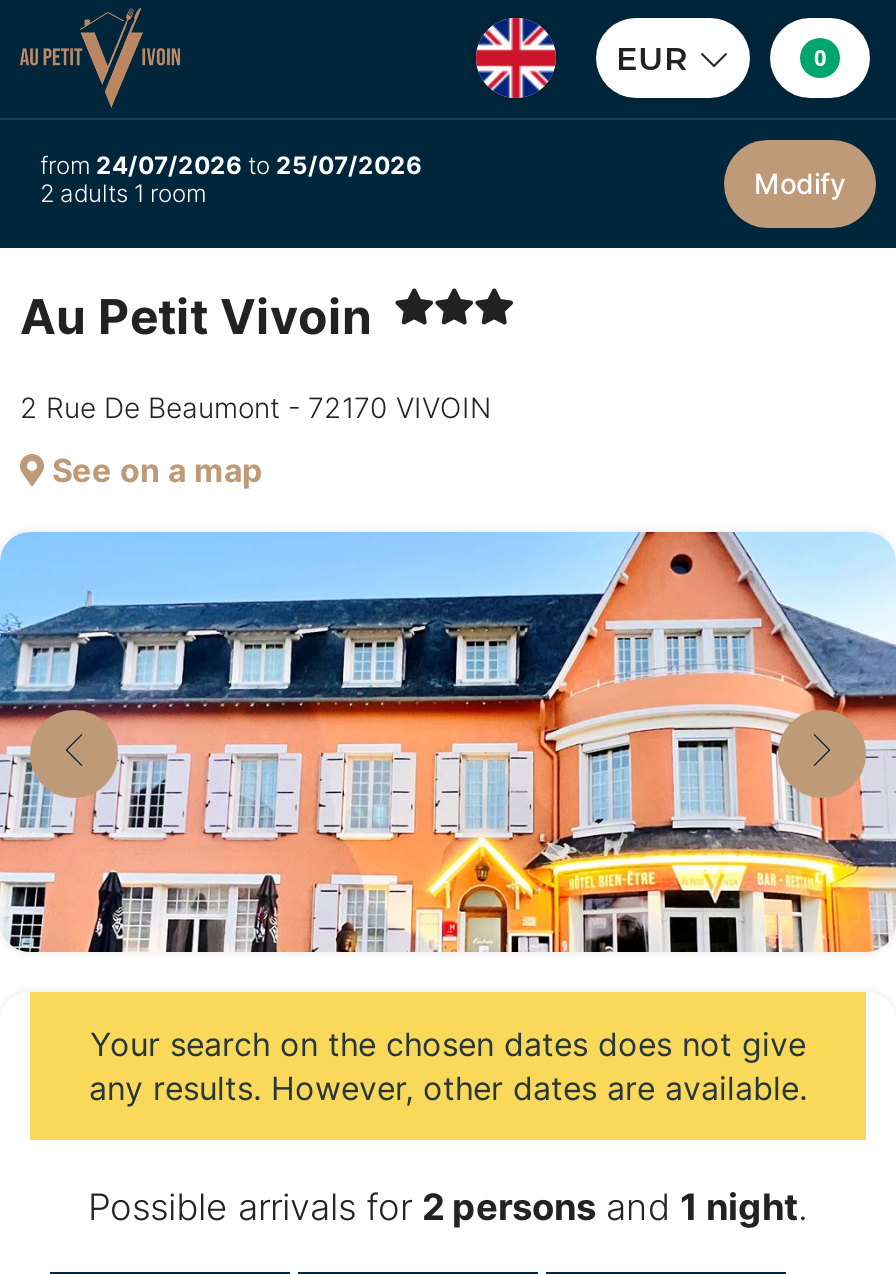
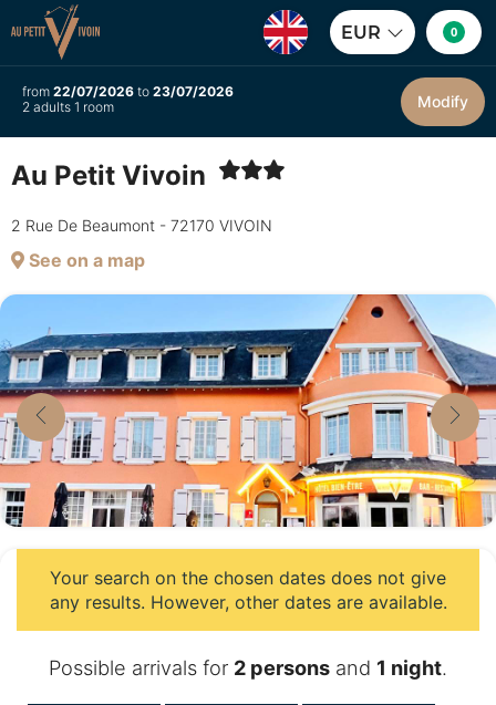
- from 24/07/2026 to 25/07/2026
+ from 22/07/2026 to 23/07/2026
